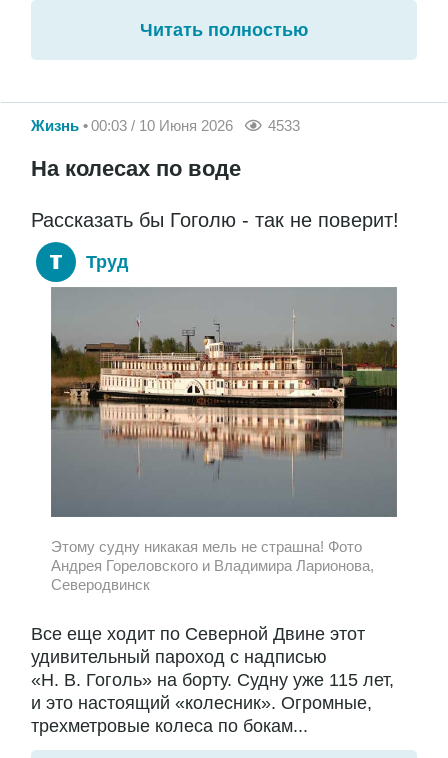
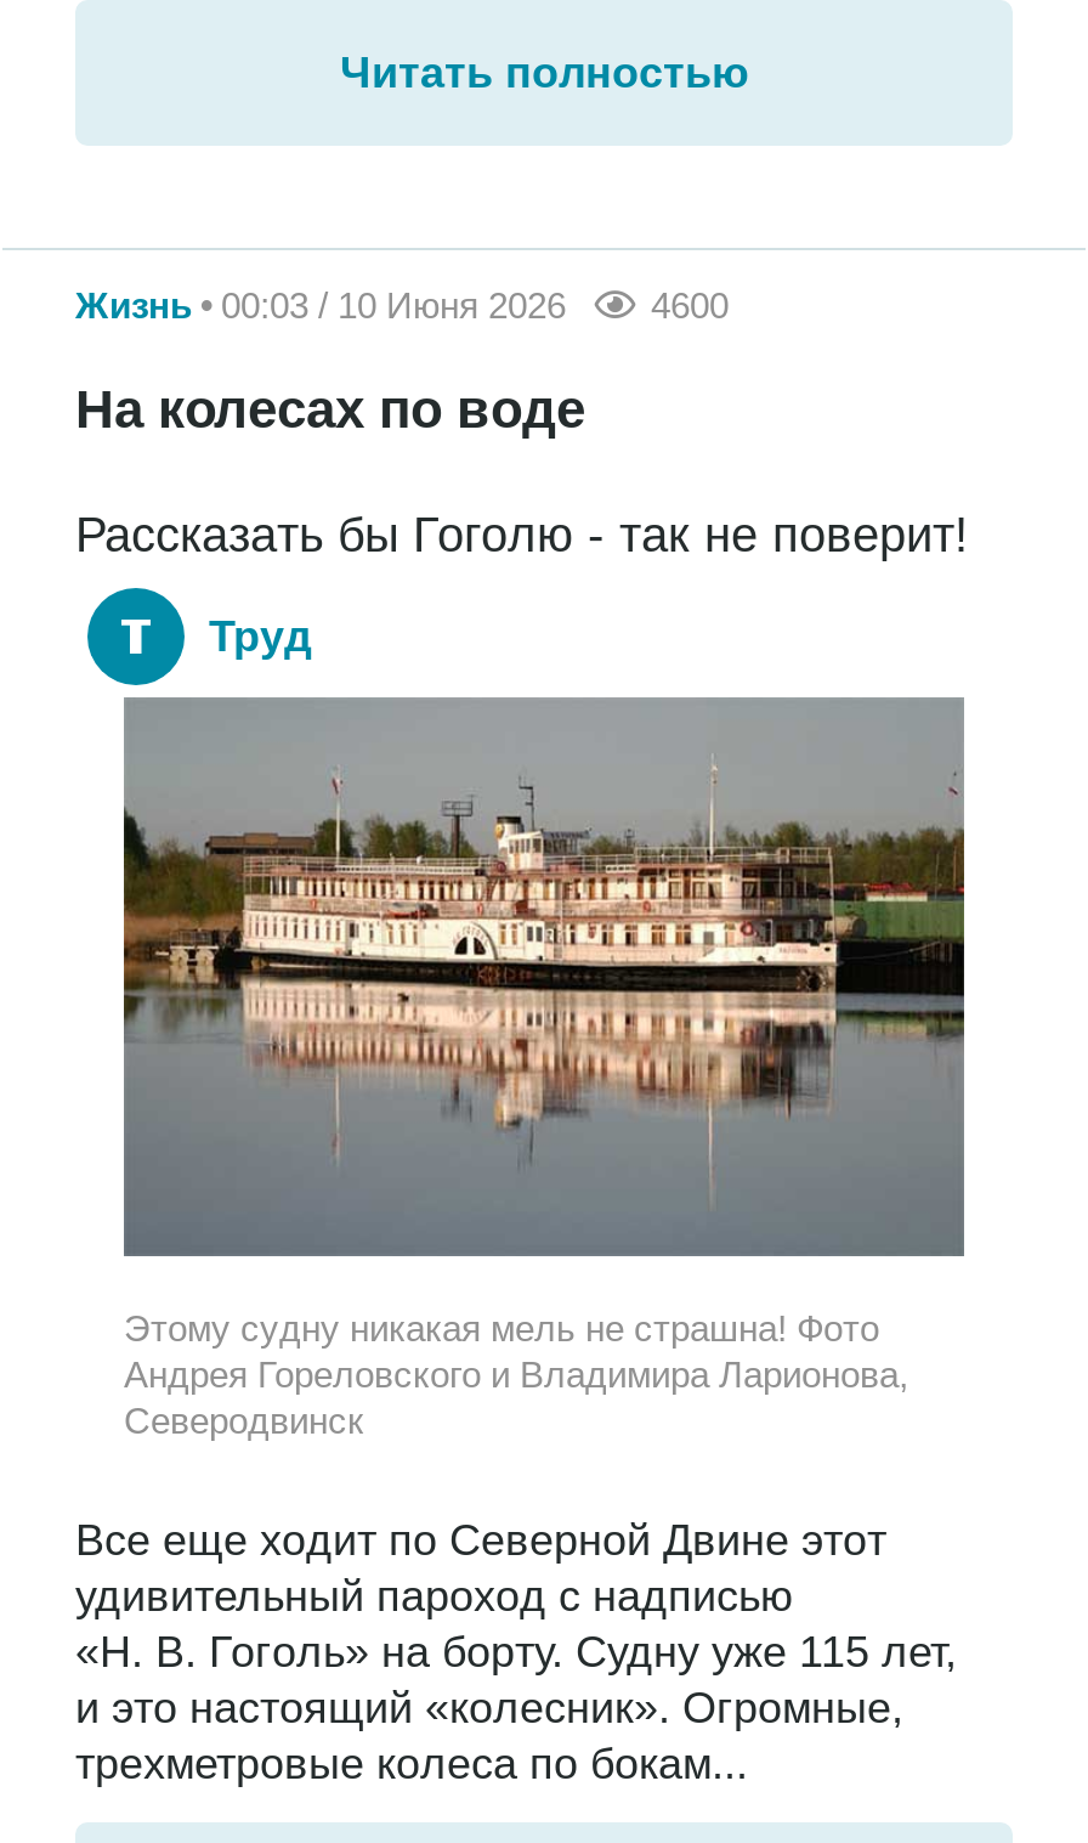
- 4533
+ 4600
